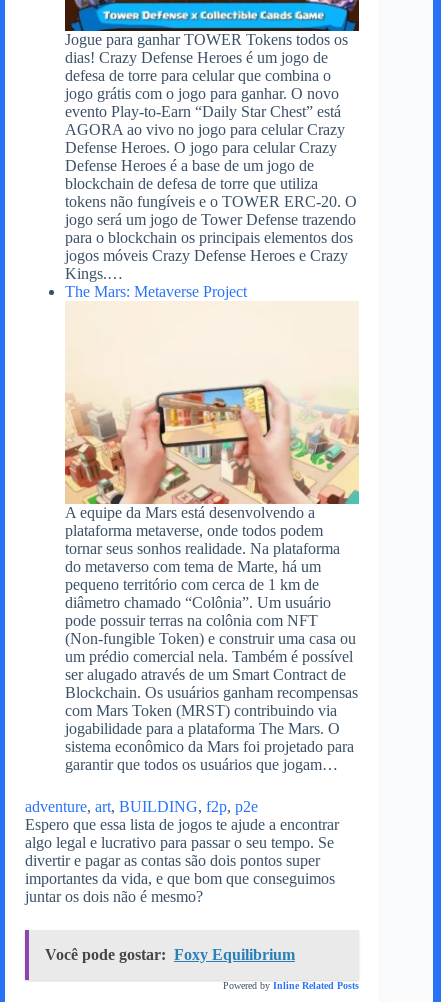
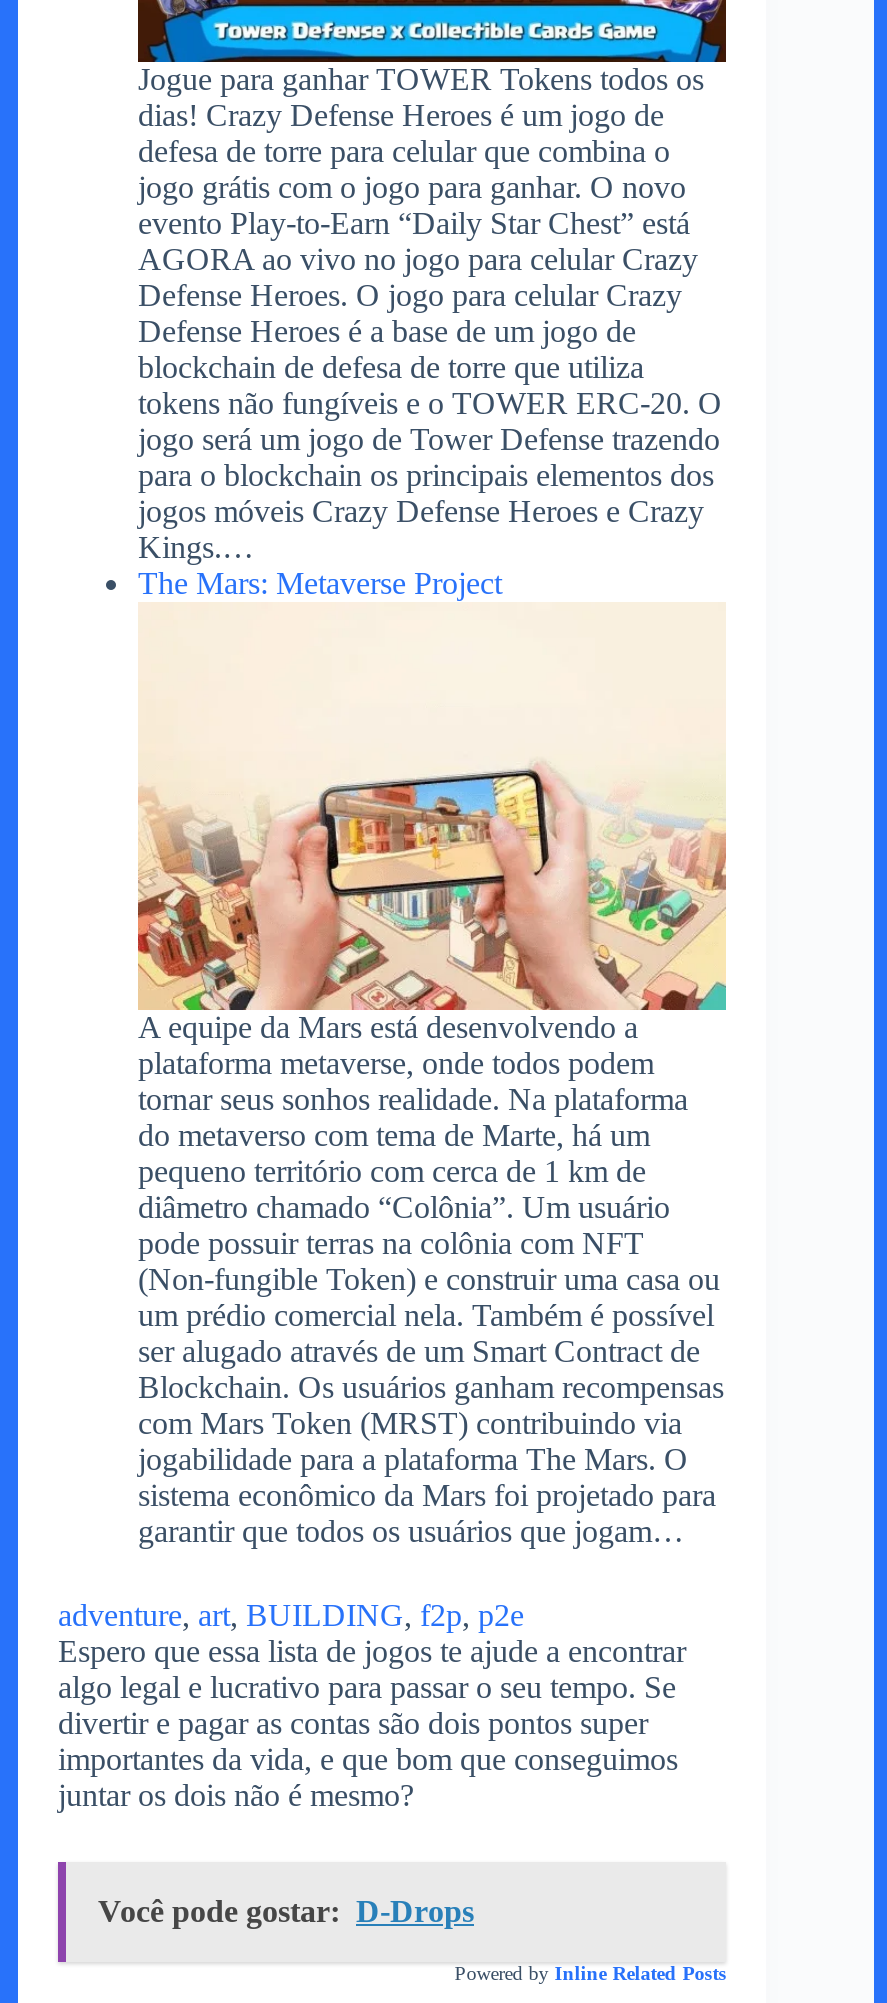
- Você pode gostar: Foxy Equilibrium
+ Você pode gostar: D-Drops
